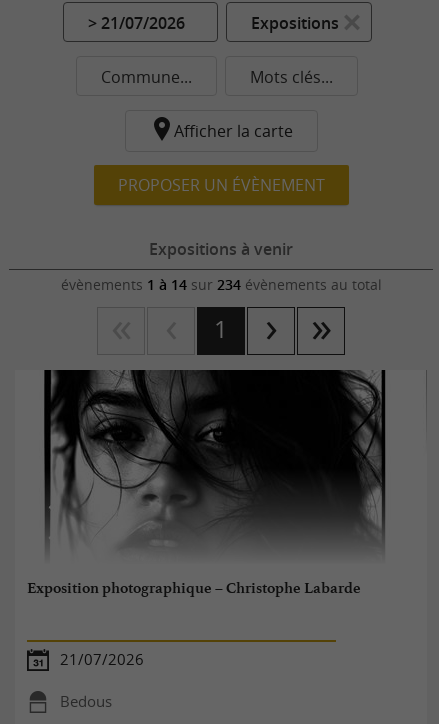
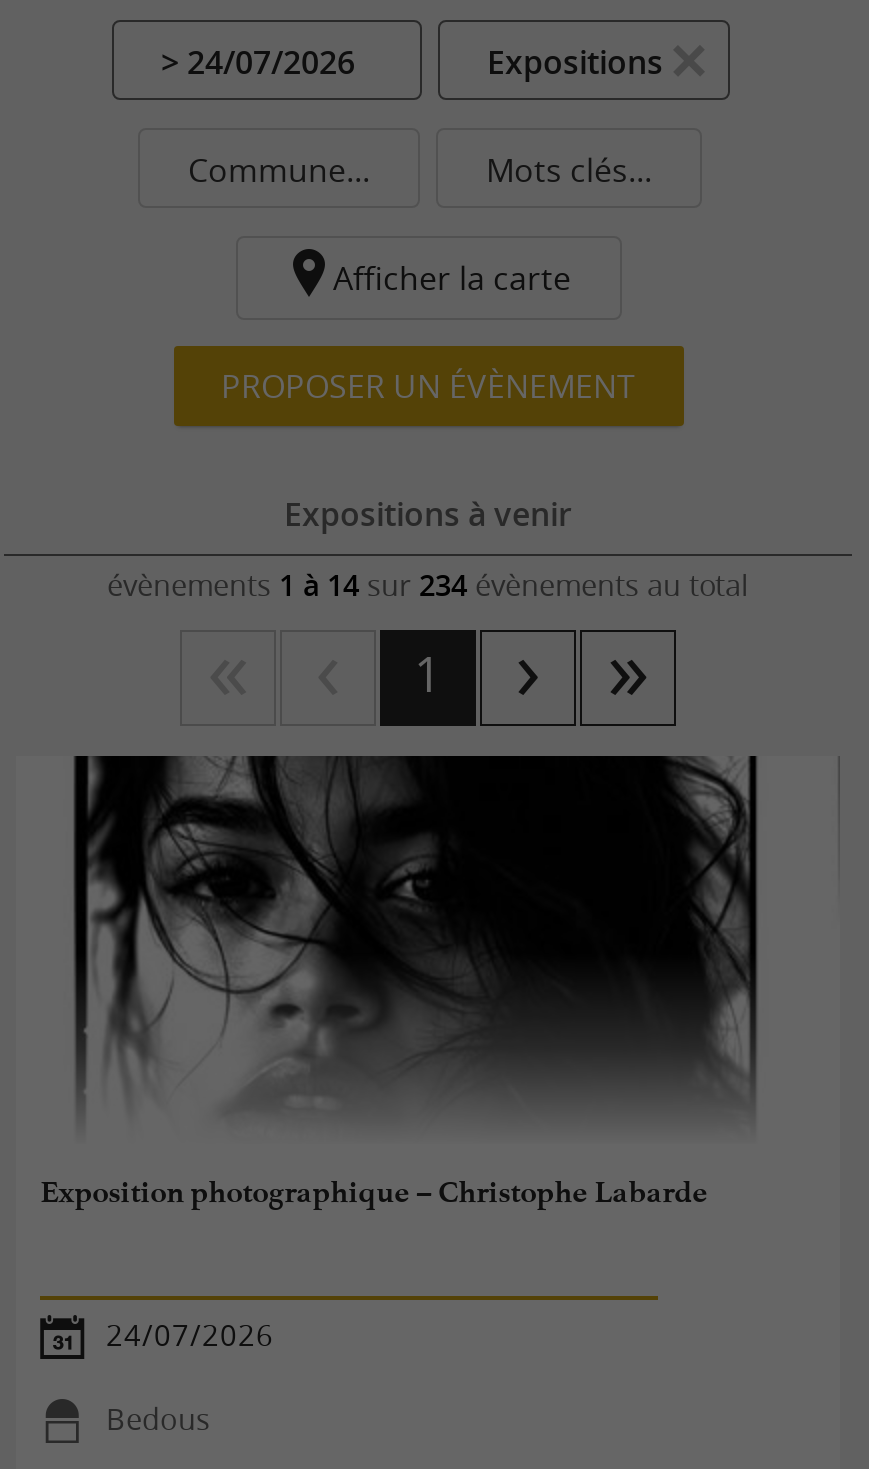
- > 21/07/2026
+ > 24/07/2026

- 21/07/2026
+ 24/07/2026
